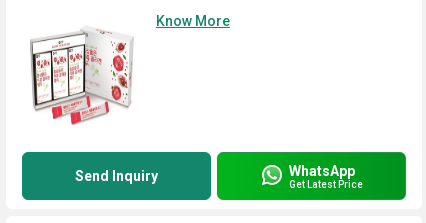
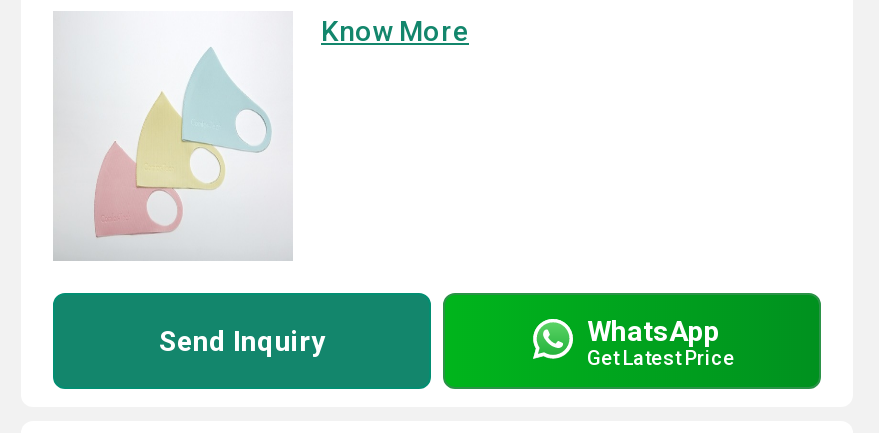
- [image]
+ [image]
